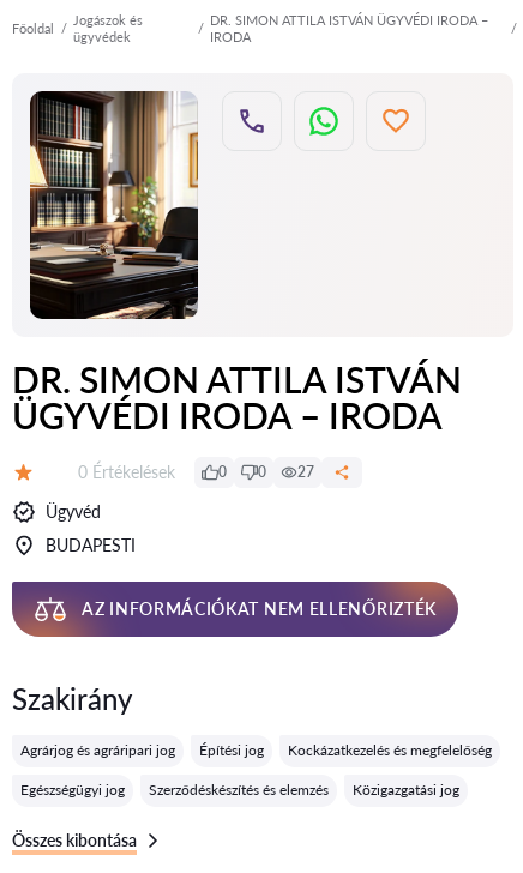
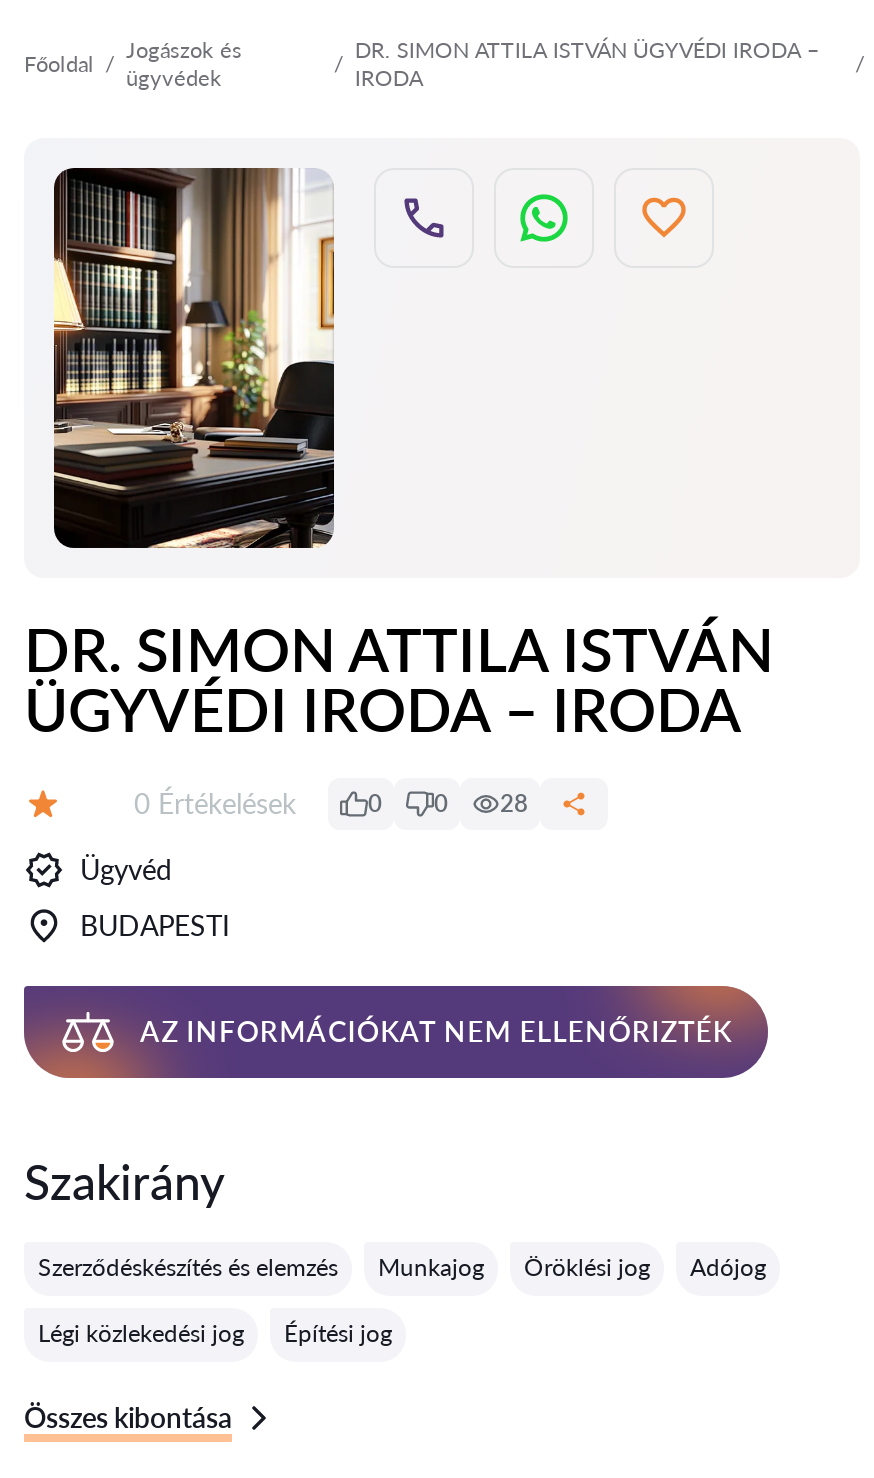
- 27
+ 28

- Agrárjog és agráripari jog
+ Munkajog
+ Öröklési jog
+ Adójog
+ Légi közlekedési jog

- Kockázatkezelés és megfelelőség
- Egészségügyi jog
- Közigazgatási jog

moved down: Építési jog

moved up: Szerződéskészítés és elemzés
